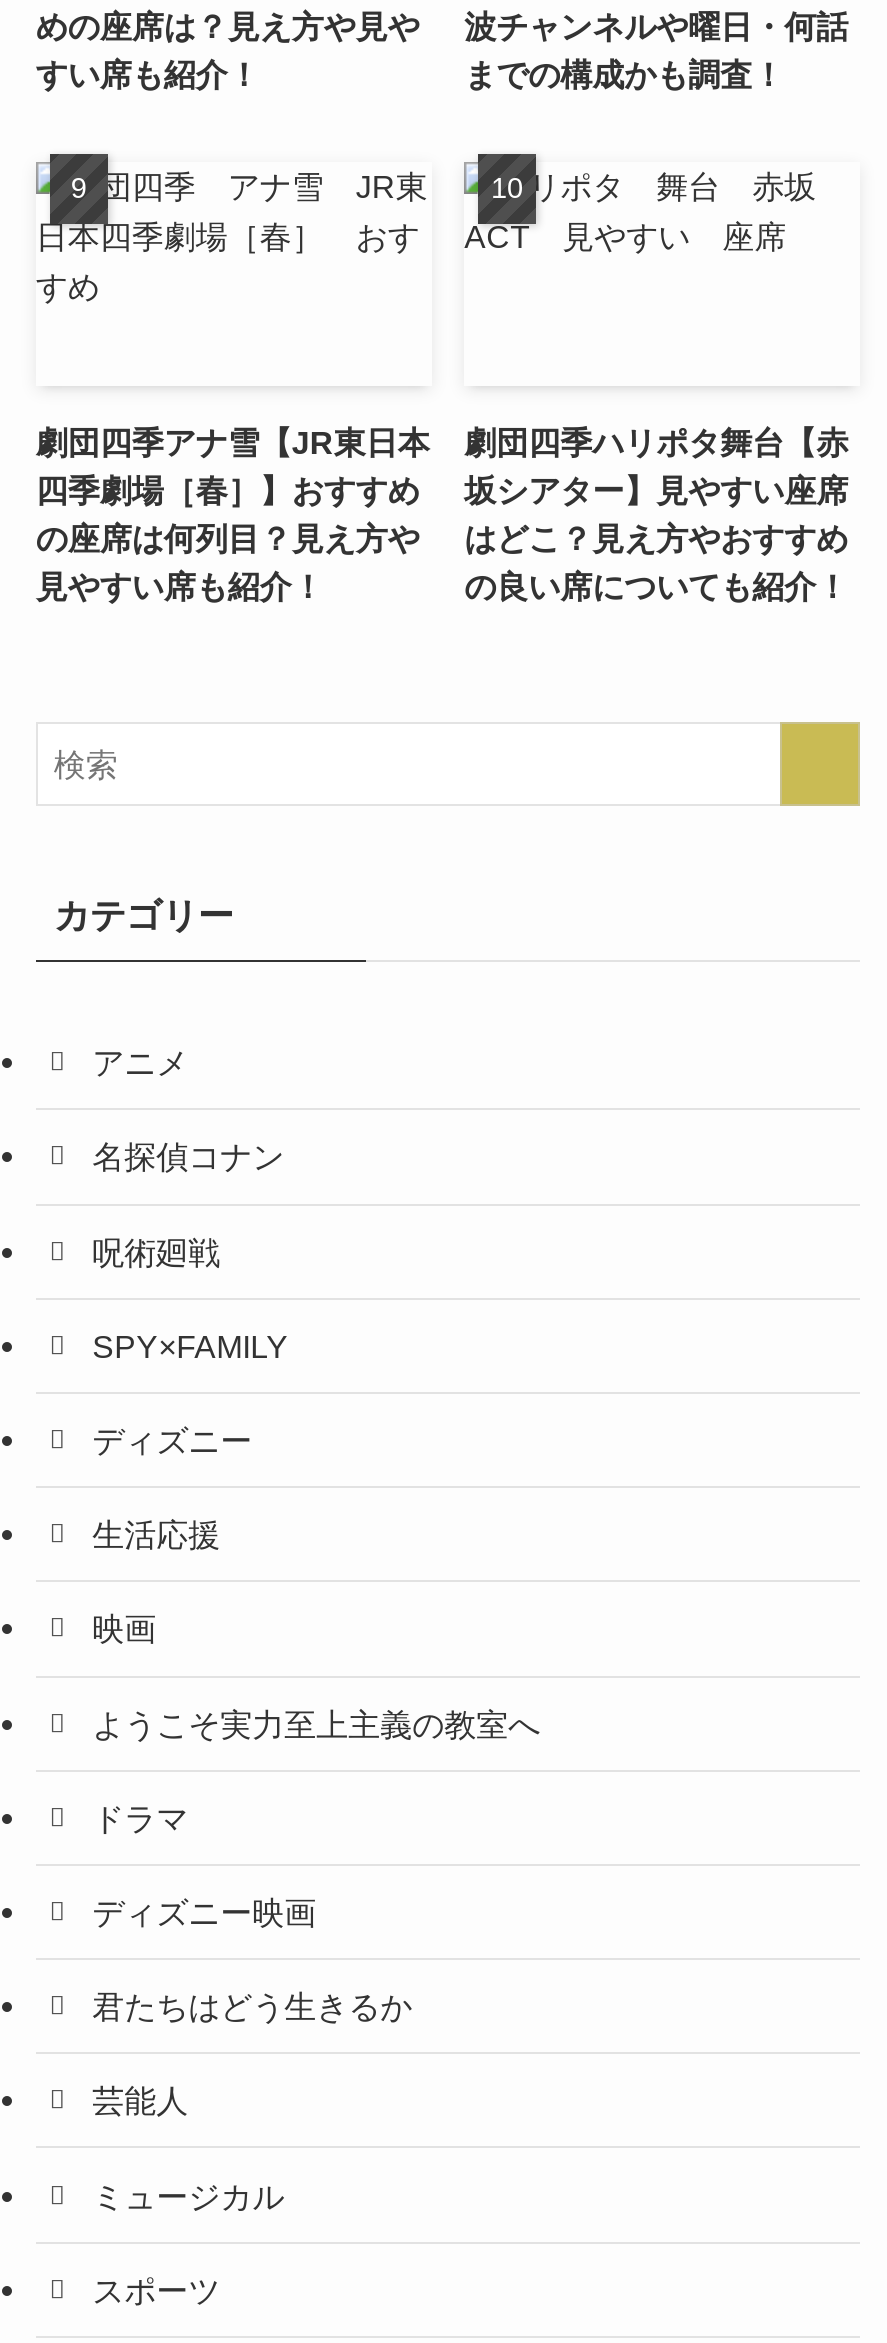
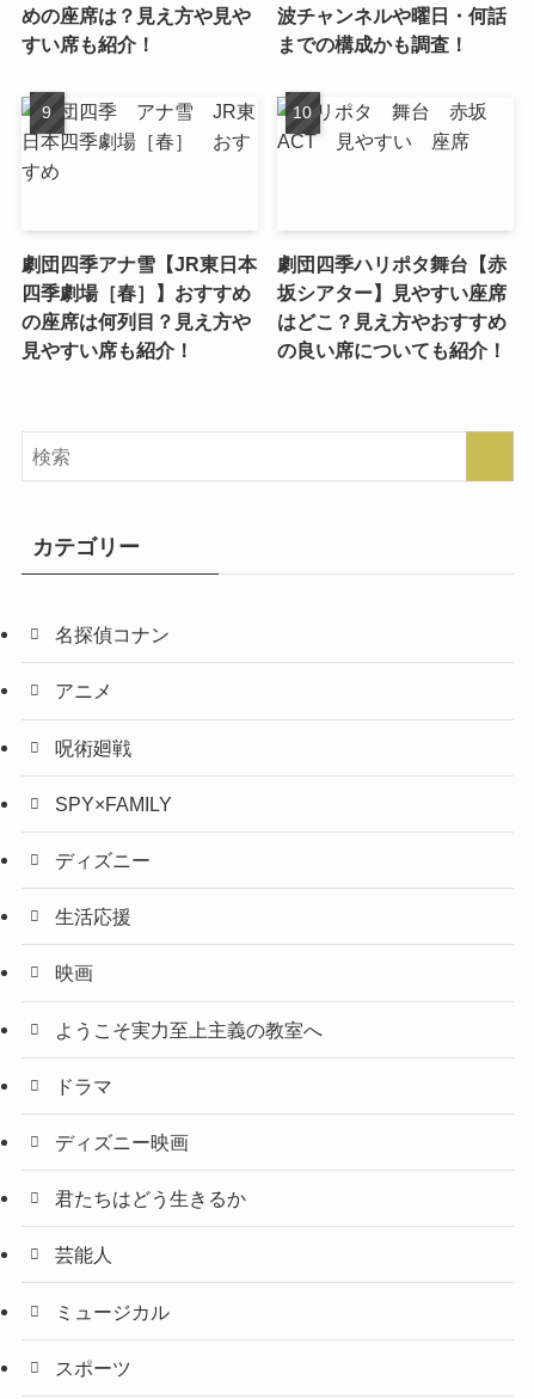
moved down: アニメ

moved up: 名探偵コナン
